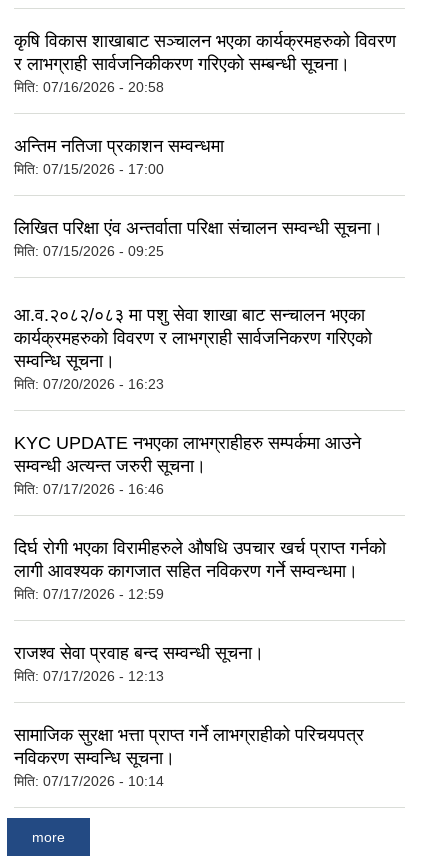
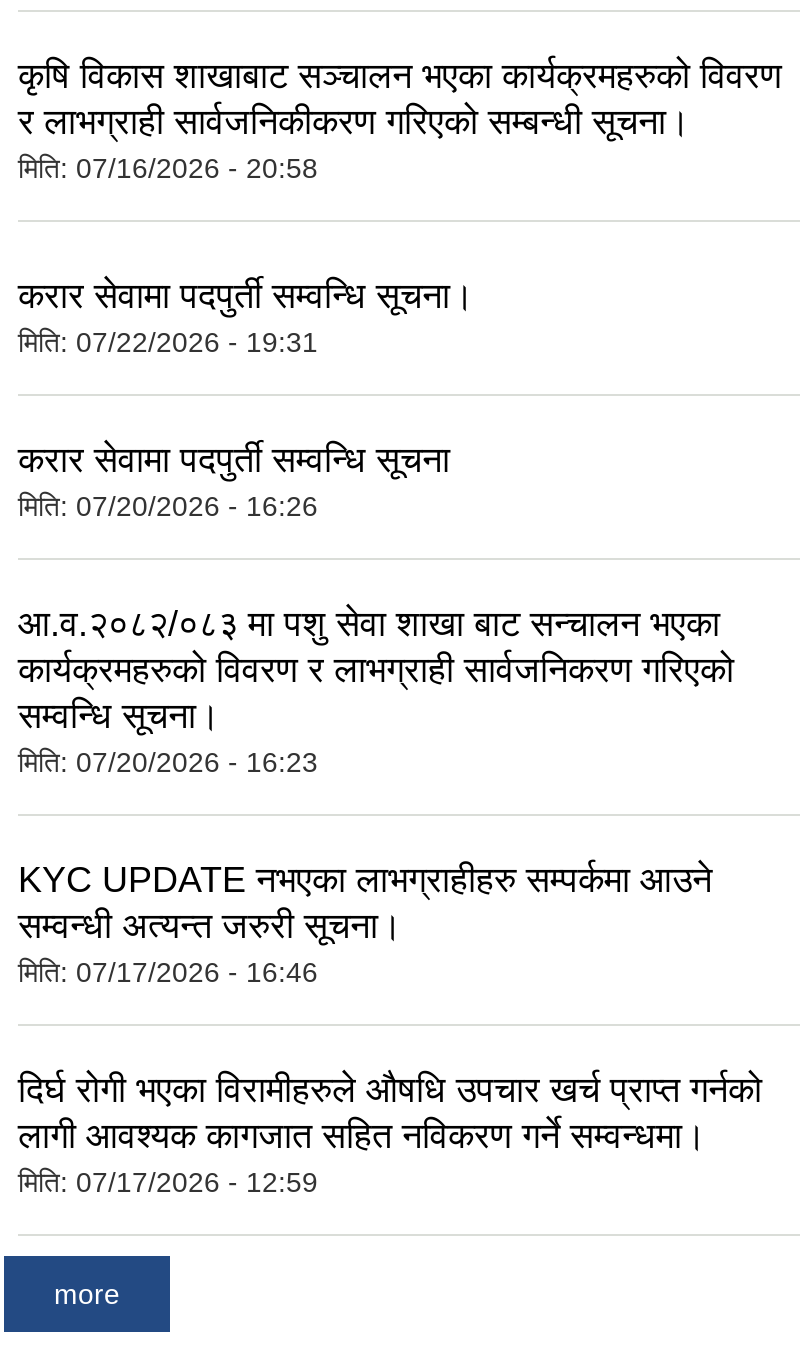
- अन्तिम नतिजा प्रकाशन सम्वन्धमा
- मिति: 07/15/2026 - 17:00
+ करार सेवामा पदपुर्ती सम्वन्धि सूचना।
+ मिति: 07/22/2026 - 19:31

- लिखित परिक्षा एंव अन्तर्वाता परिक्षा संचालन सम्वन्धी सूचना।
- मिति: 07/15/2026 - 09:25
+ करार सेवामा पदपुर्ती सम्वन्धि सूचना
+ मिति: 07/20/2026 - 16:26

- राजश्व सेवा प्रवाह बन्द सम्वन्धी सूचना।
- मिति: 07/17/2026 - 12:13
- सामाजिक सुरक्षा भत्ता प्राप्त गर्ने लाभग्राहीको परिचयपत्र
- नविकरण सम्वन्धि सूचना।
- मिति: 07/17/2026 - 10:14
